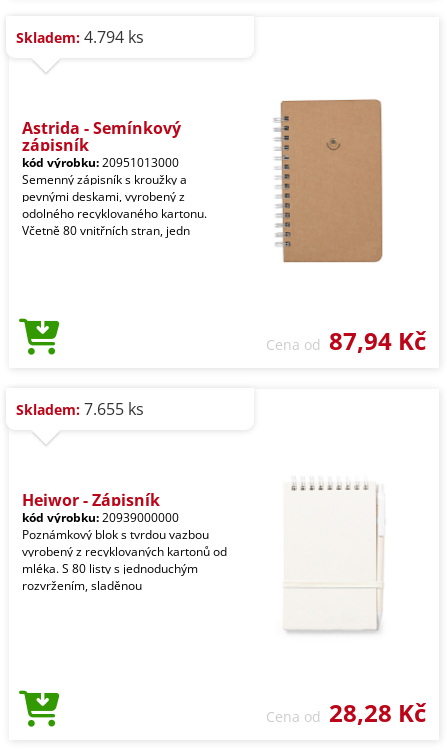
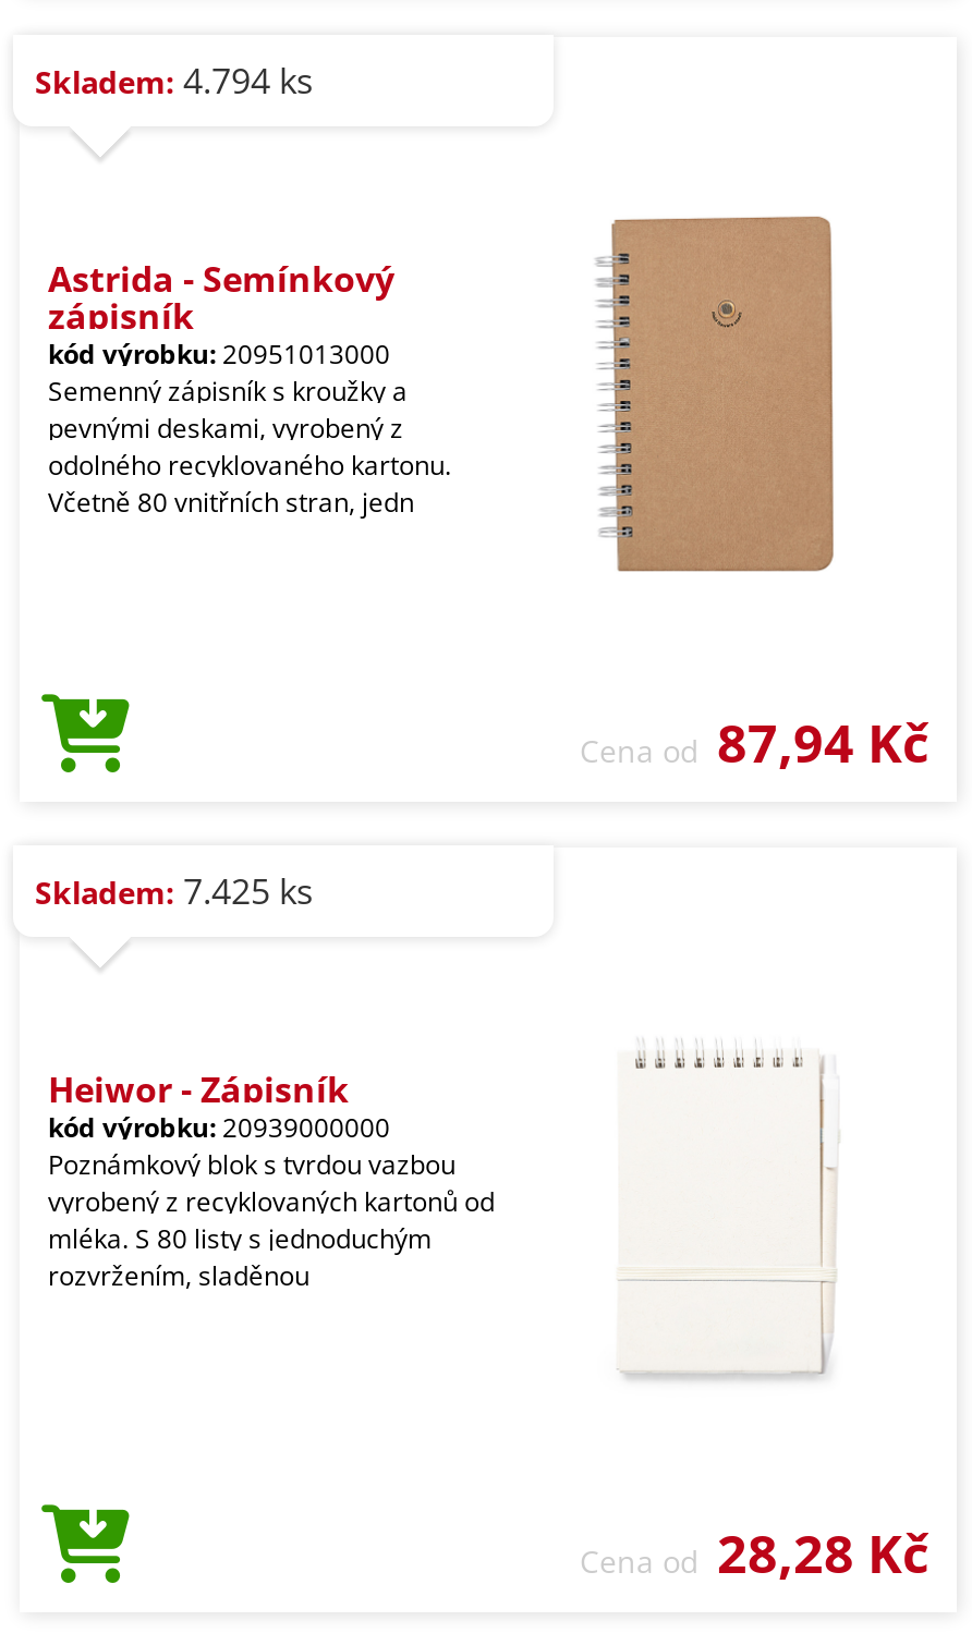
- Skladem: 7.655 ks
+ Skladem: 7.425 ks
